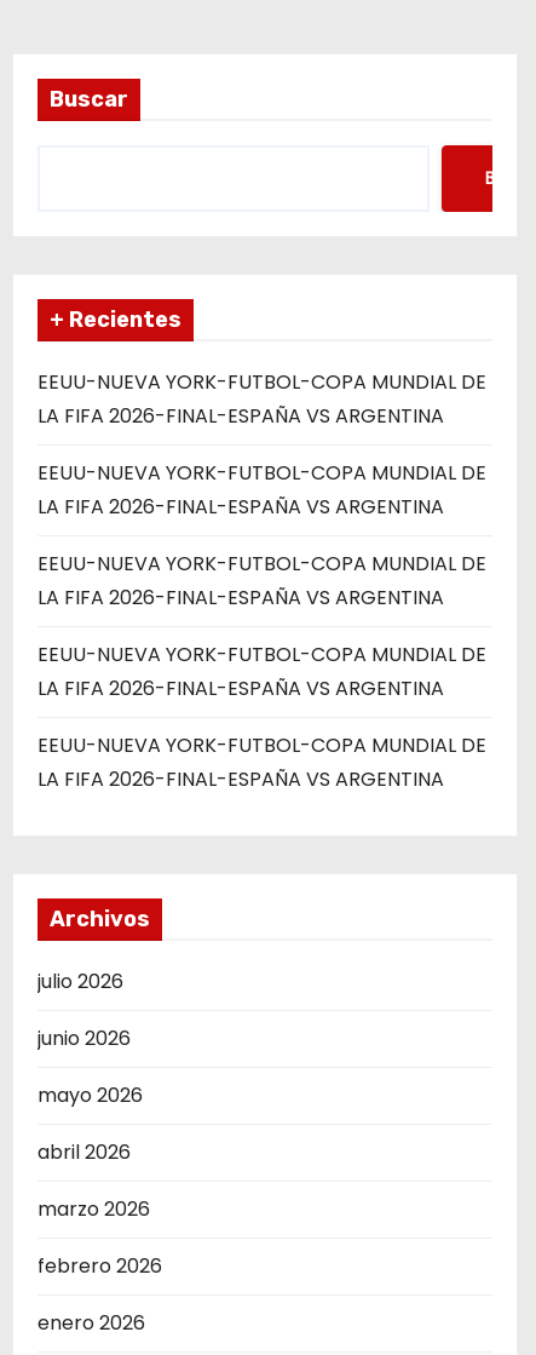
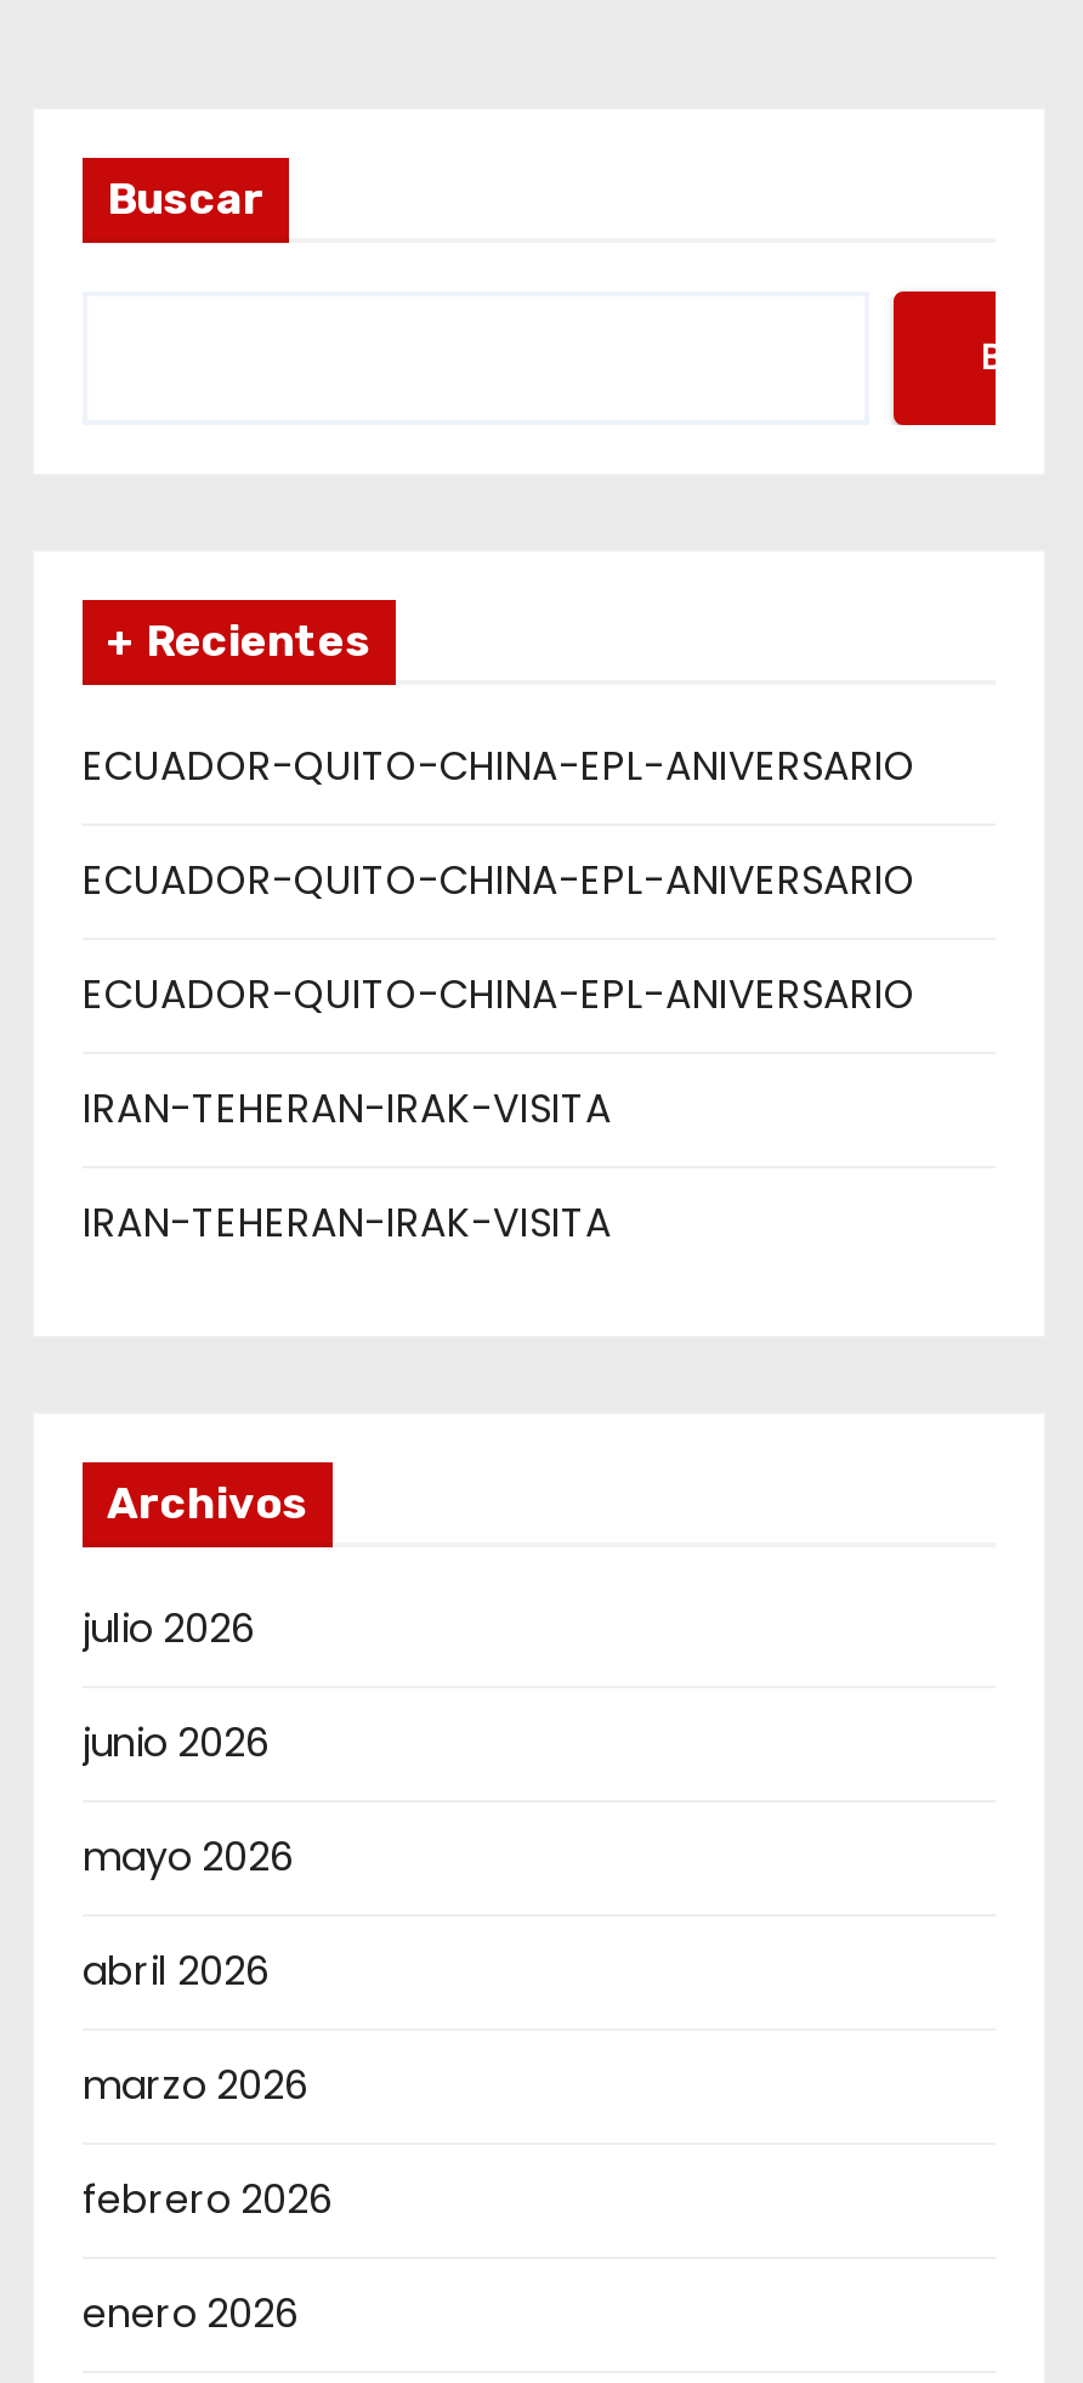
- EEUU-NUEVA YORK-FUTBOL-COPA MUNDIAL DE
- LA FIFA 2026-FINAL-ESPAÑA VS ARGENTINA
+ ECUADOR-QUITO-CHINA-EPL-ANIVERSARIO

- EEUU-NUEVA YORK-FUTBOL-COPA MUNDIAL DE
- LA FIFA 2026-FINAL-ESPAÑA VS ARGENTINA
+ ECUADOR-QUITO-CHINA-EPL-ANIVERSARIO

- EEUU-NUEVA YORK-FUTBOL-COPA MUNDIAL DE
- LA FIFA 2026-FINAL-ESPAÑA VS ARGENTINA
+ ECUADOR-QUITO-CHINA-EPL-ANIVERSARIO

- EEUU-NUEVA YORK-FUTBOL-COPA MUNDIAL DE
- LA FIFA 2026-FINAL-ESPAÑA VS ARGENTINA
+ IRAN-TEHERAN-IRAK-VISITA

- EEUU-NUEVA YORK-FUTBOL-COPA MUNDIAL DE
- LA FIFA 2026-FINAL-ESPAÑA VS ARGENTINA
+ IRAN-TEHERAN-IRAK-VISITA
